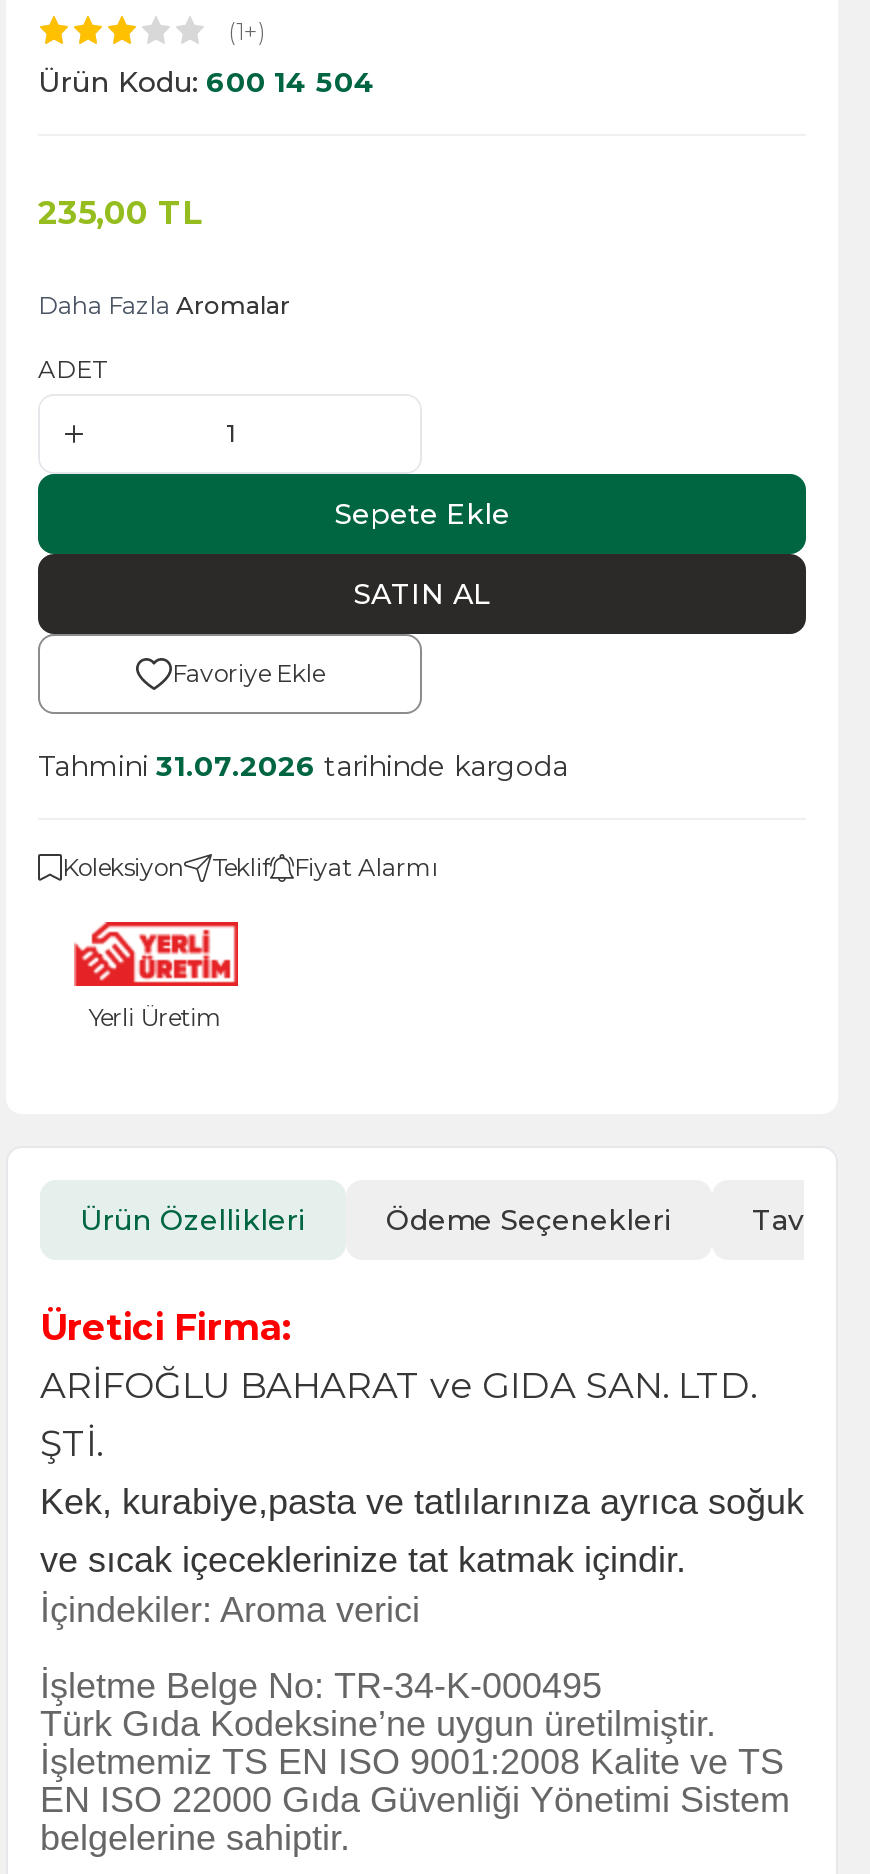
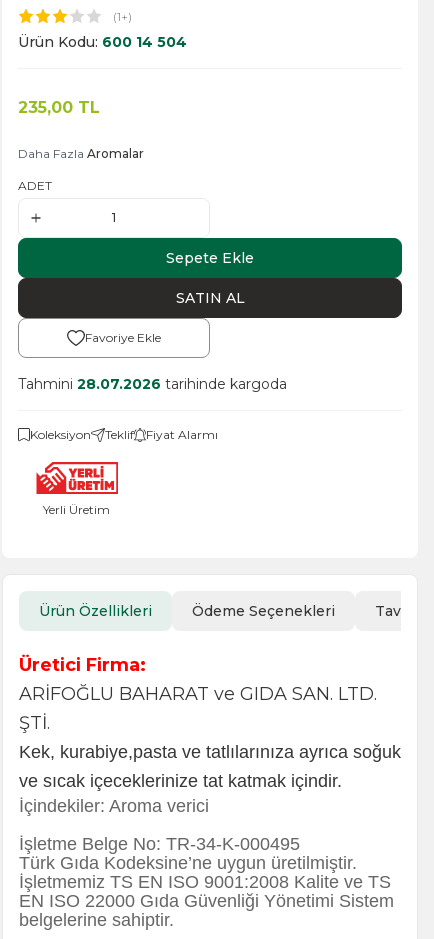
- Tahmini 31.07.2026 tarihinde kargoda
+ Tahmini 28.07.2026 tarihinde kargoda
